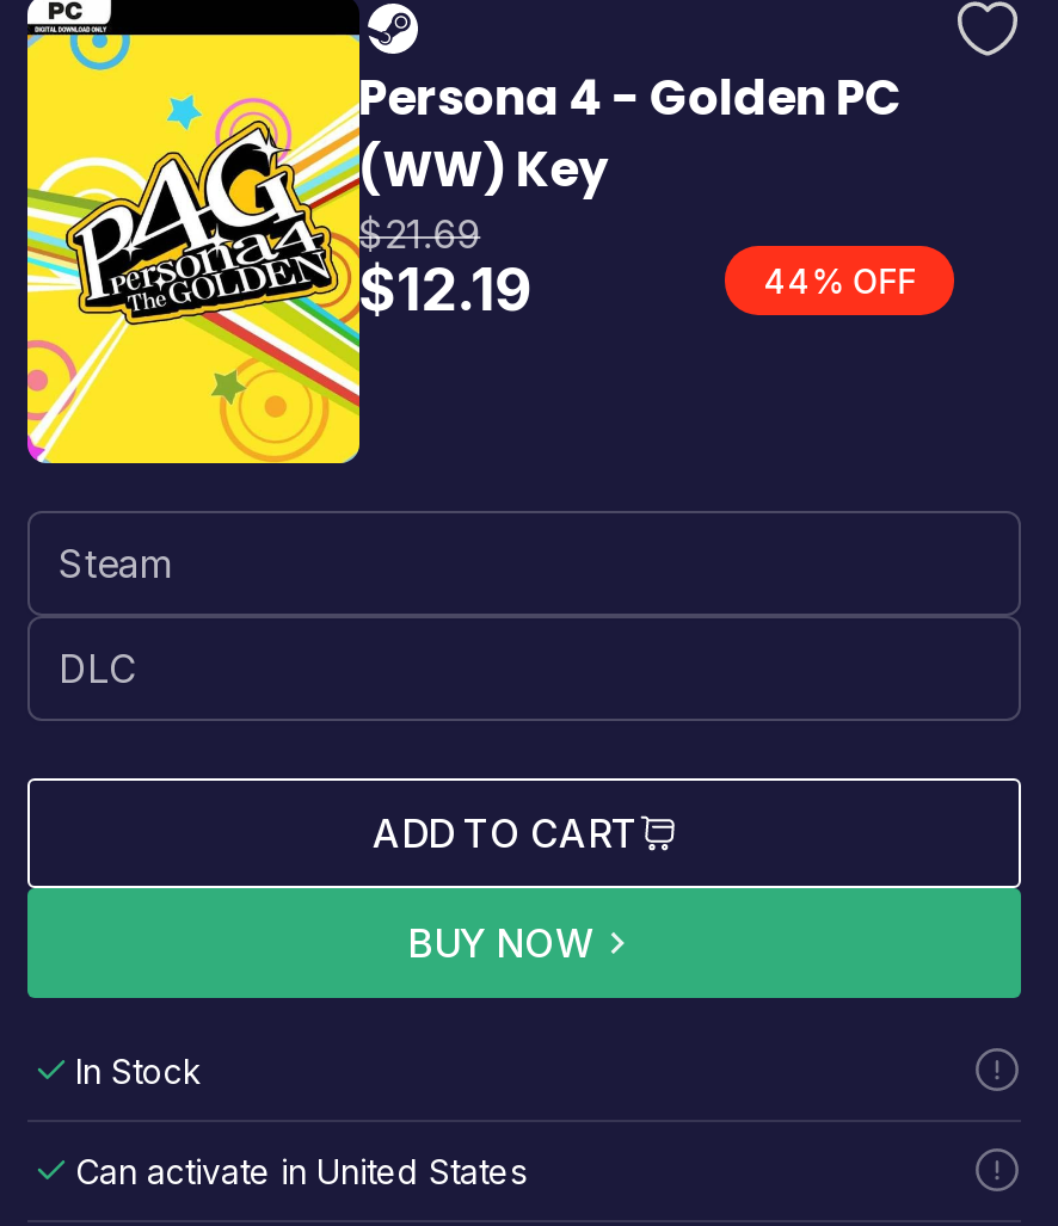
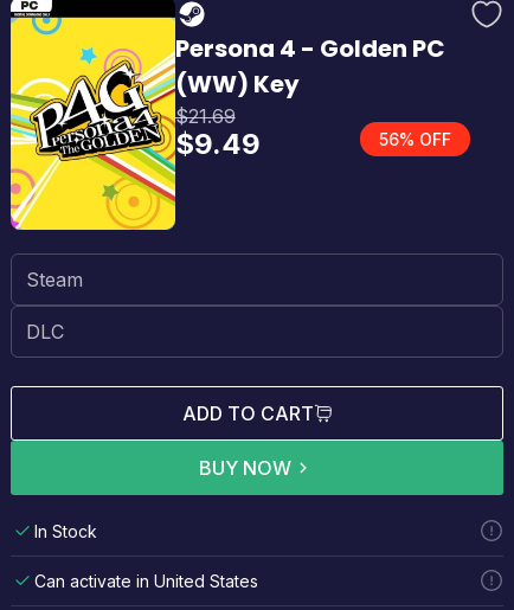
- $12.19
+ $9.49

- 44% OFF
+ 56% OFF
